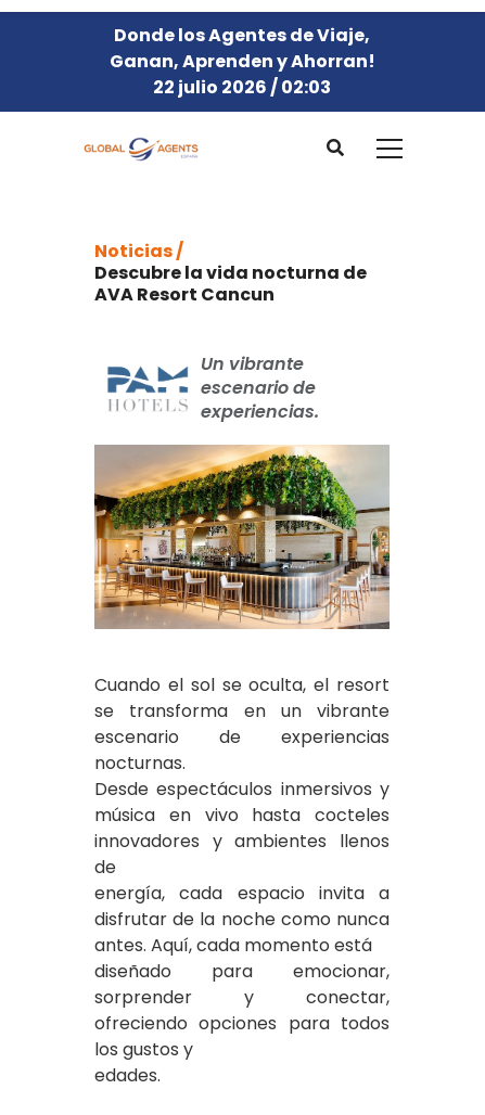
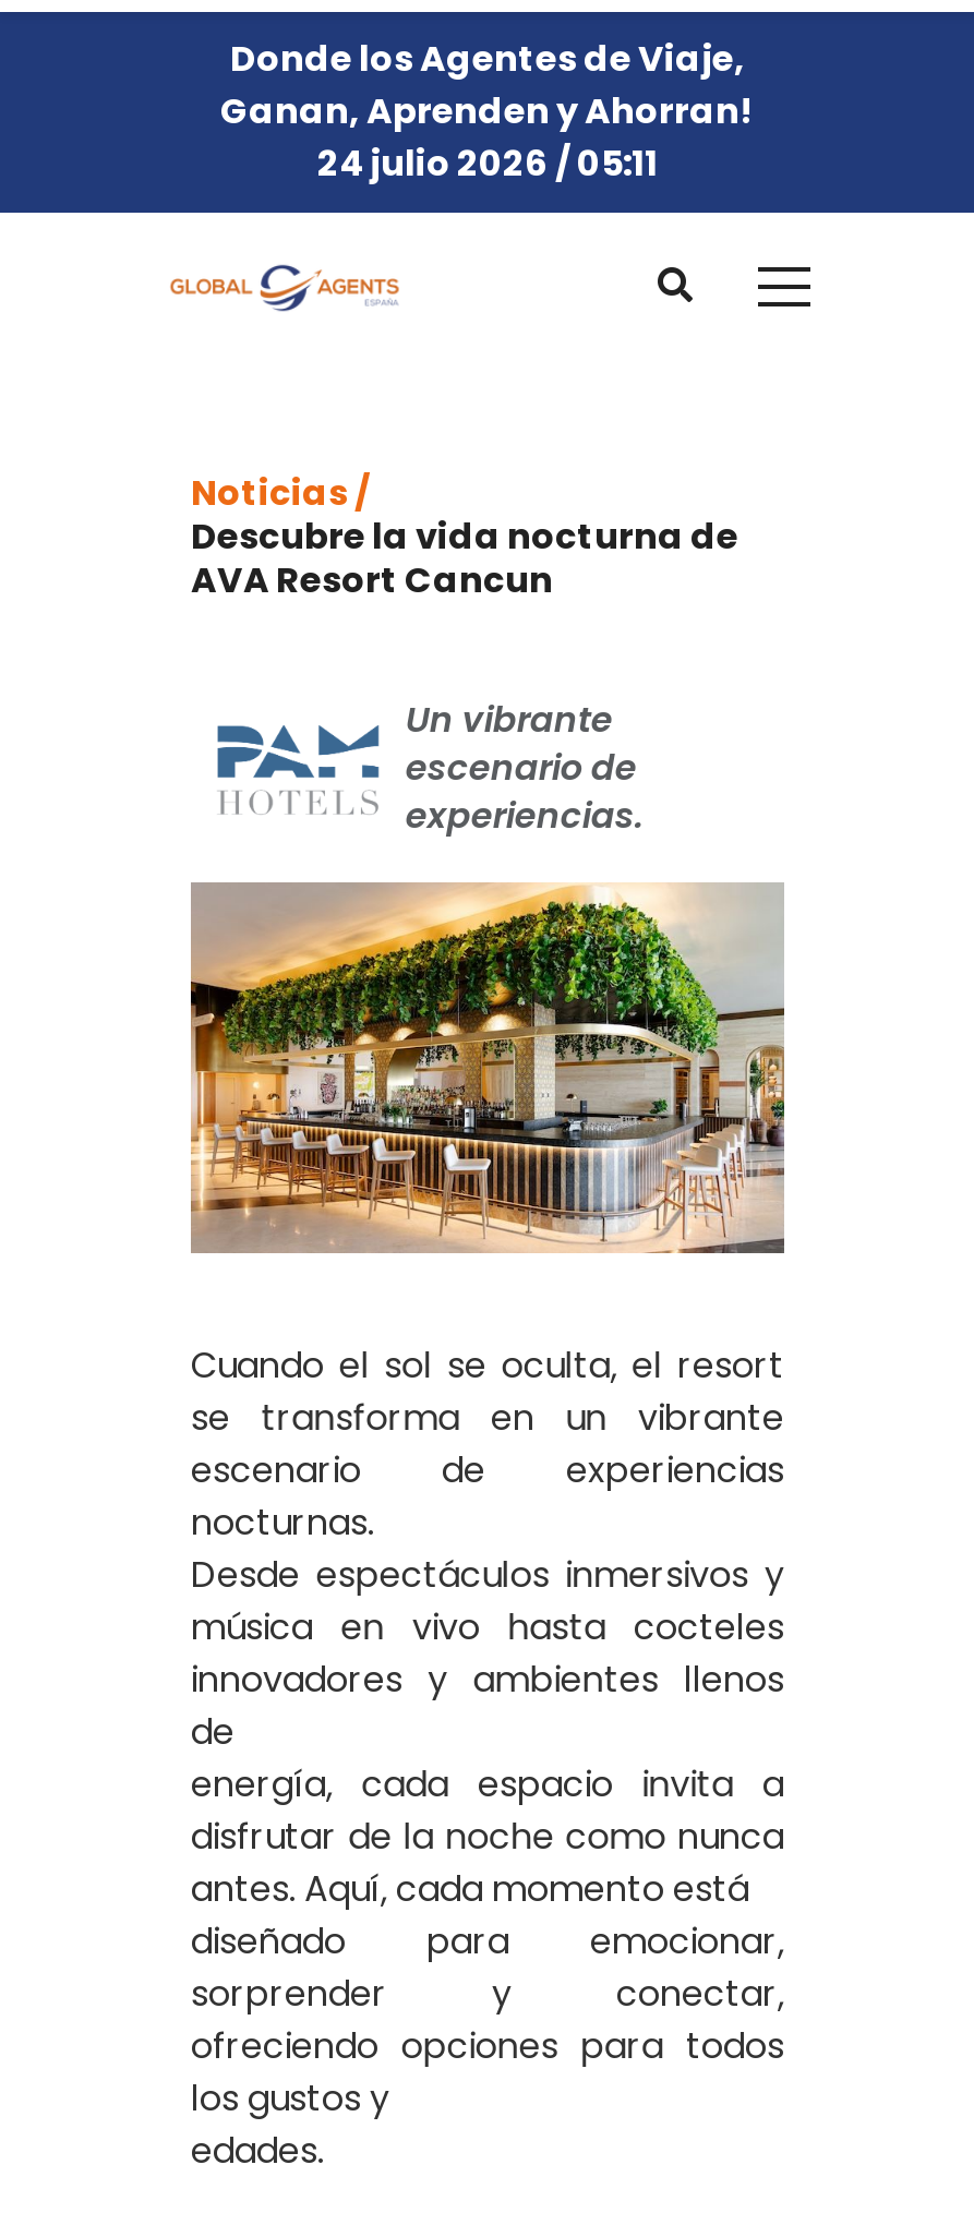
- 22 julio 2026 / 02:03
+ 24 julio 2026 / 05:11
